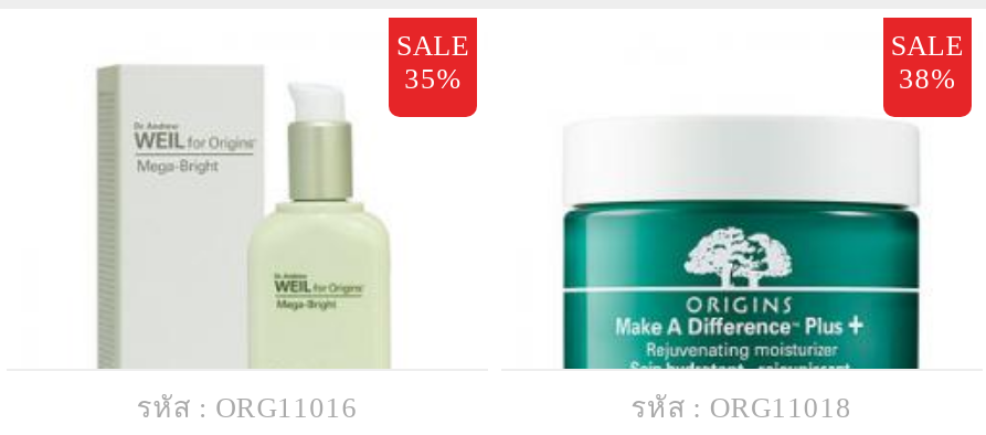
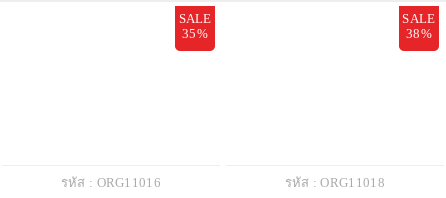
- [image]

- [image]
